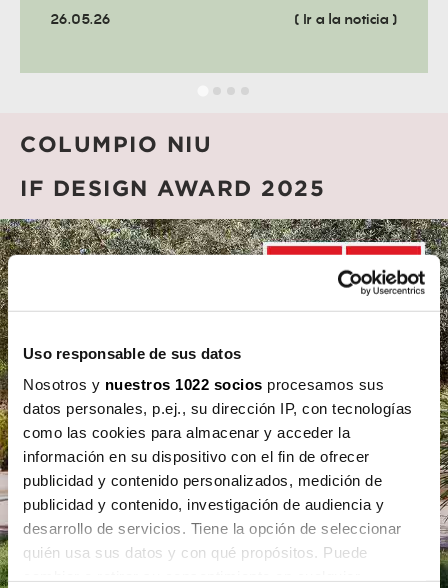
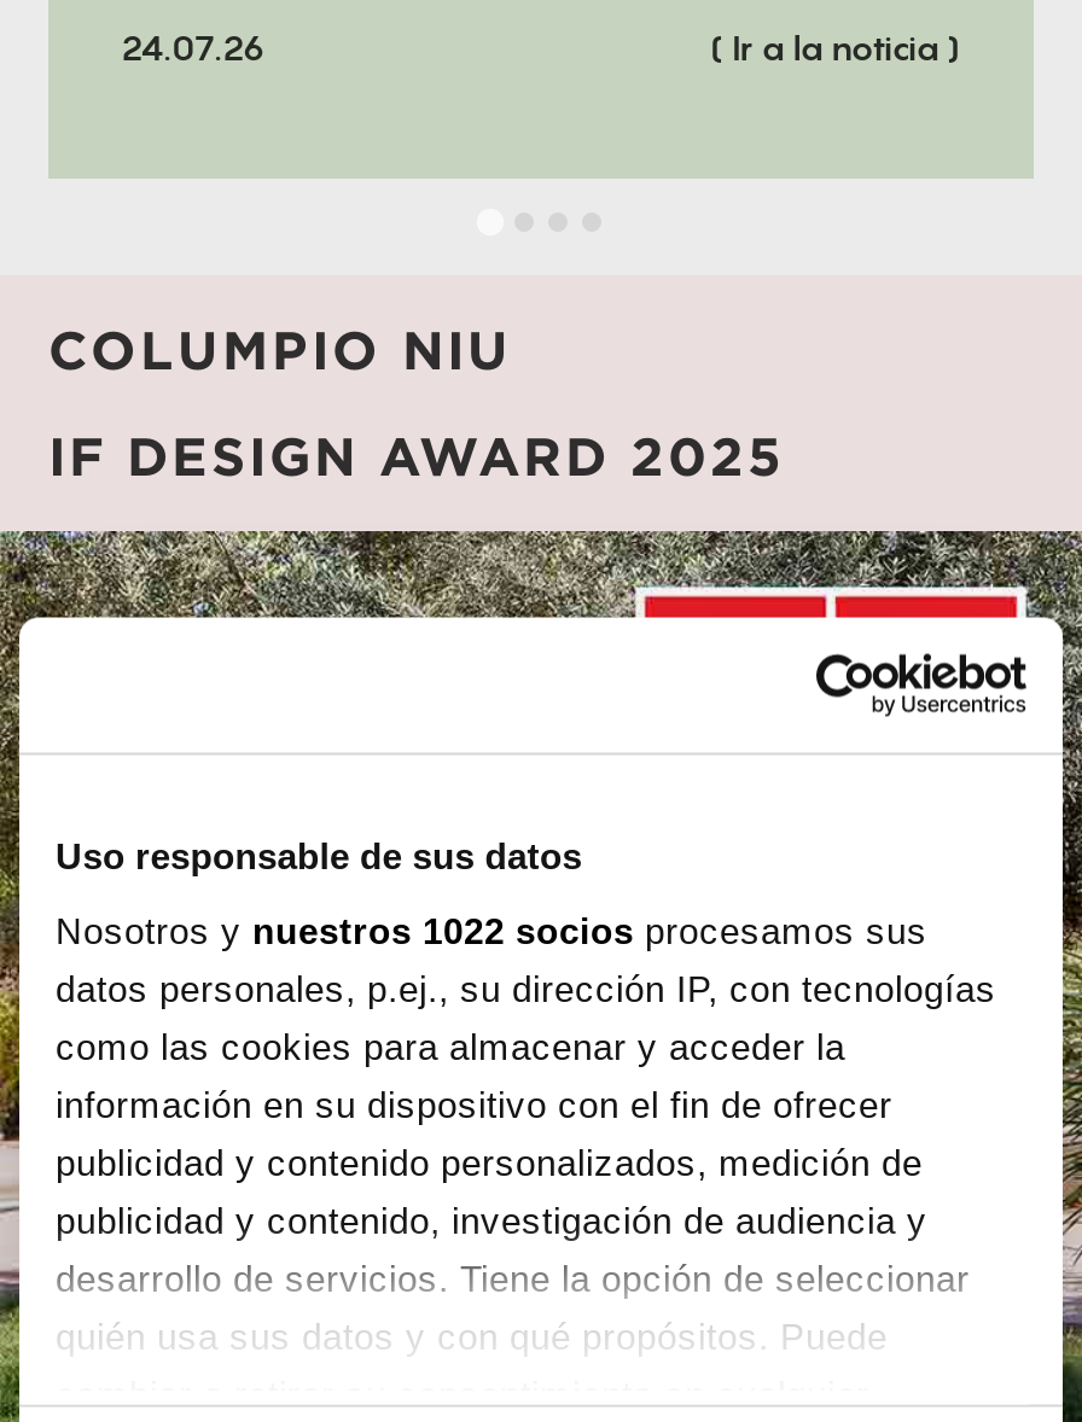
- 26.05.26
+ 24.07.26
